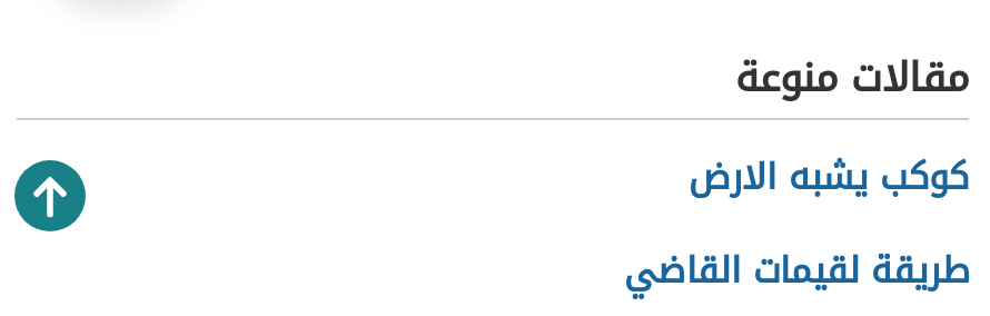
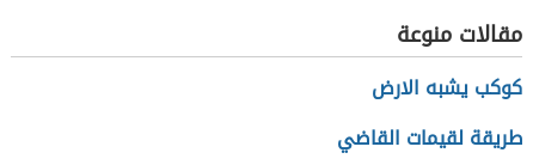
- [image]
